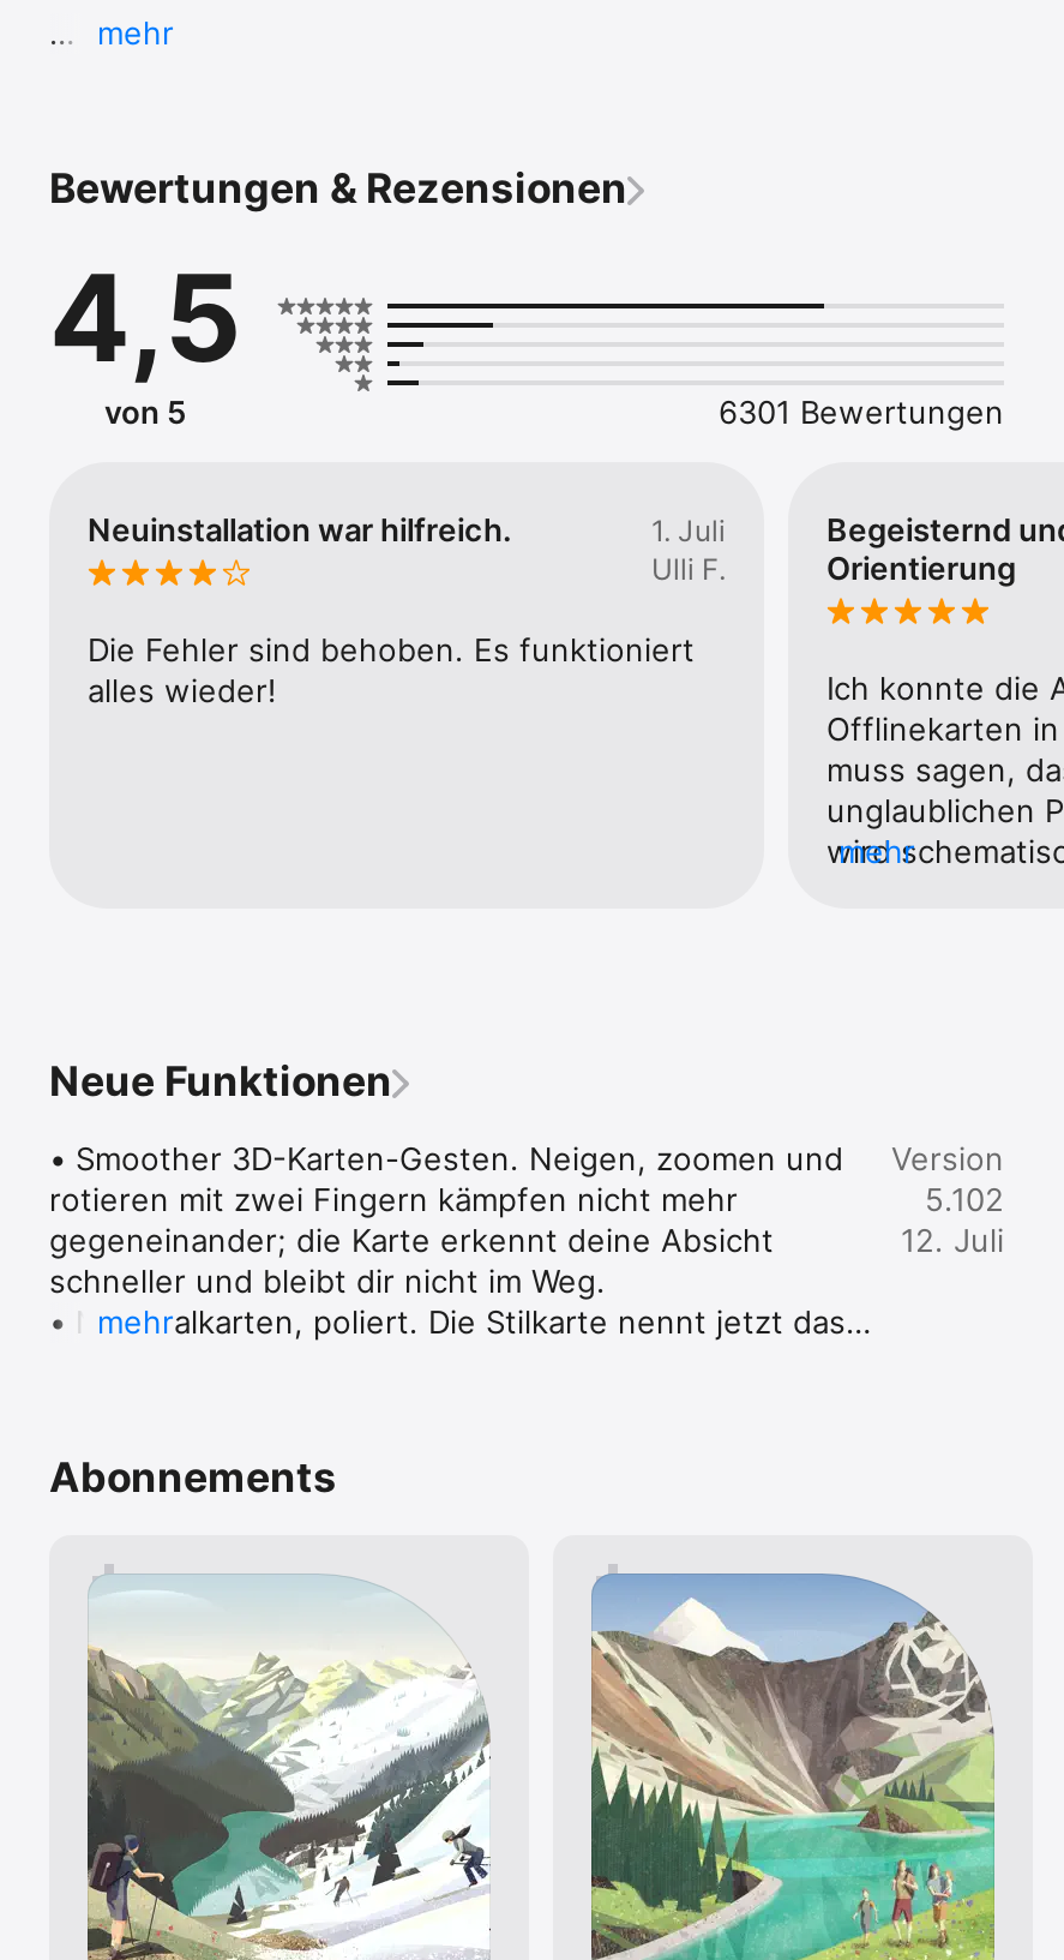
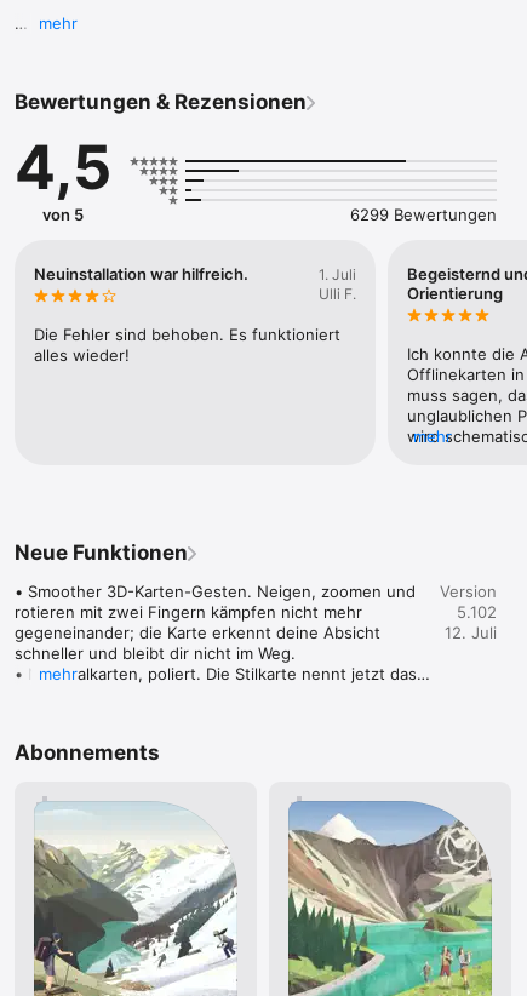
- 6301 Bewertungen
+ 6299 Bewertungen
